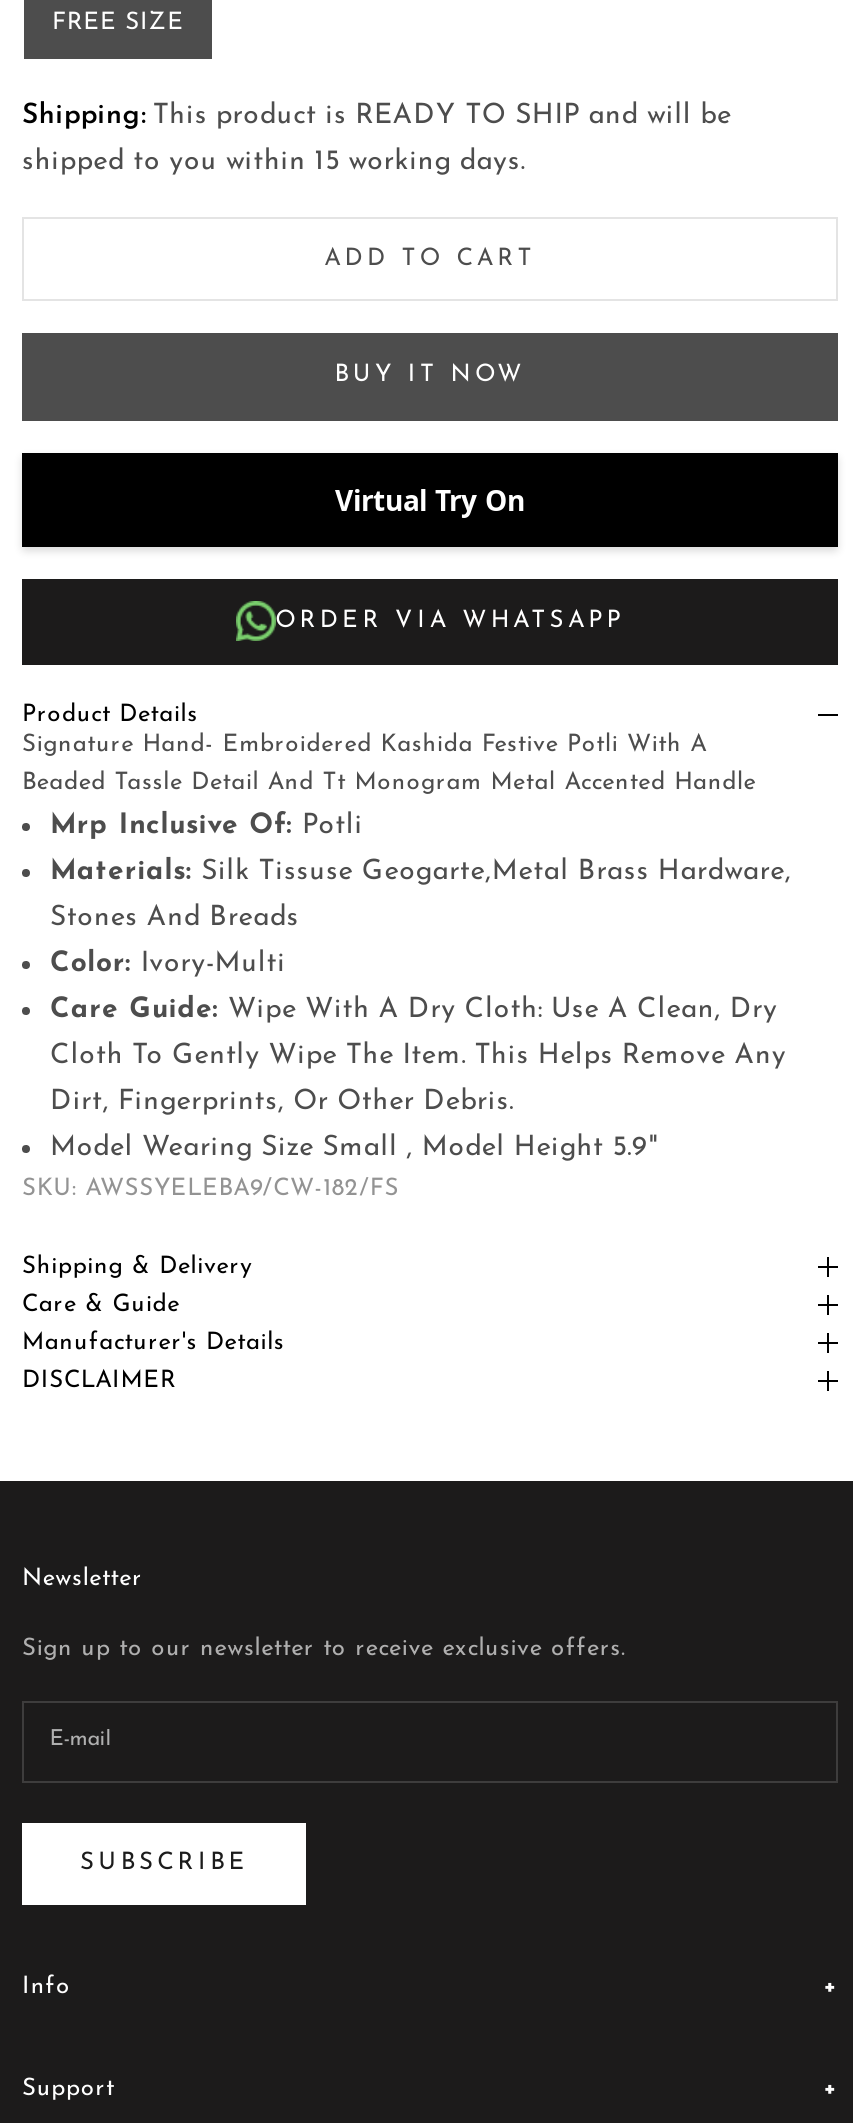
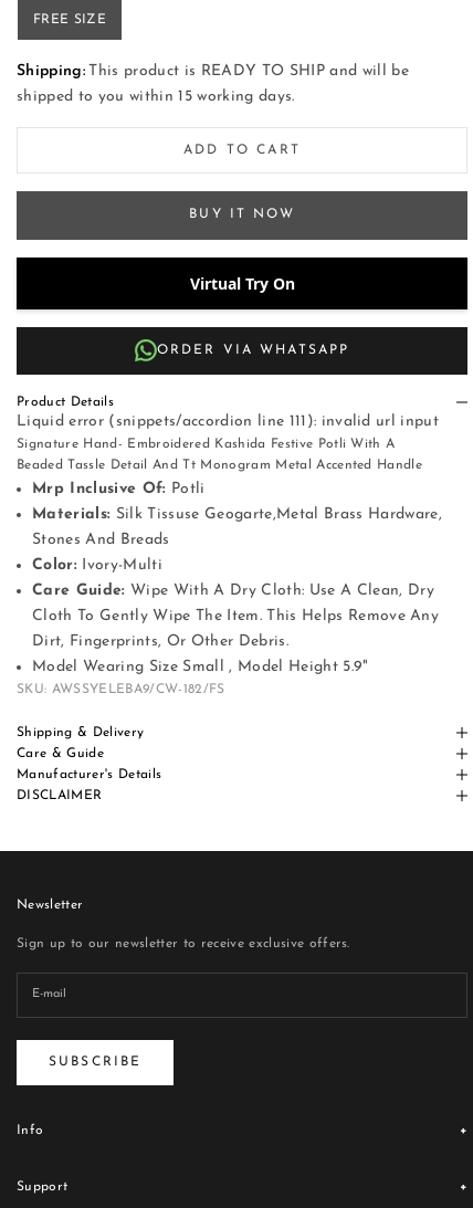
+ Liquid error (snippets/accordion line 111): invalid url input
